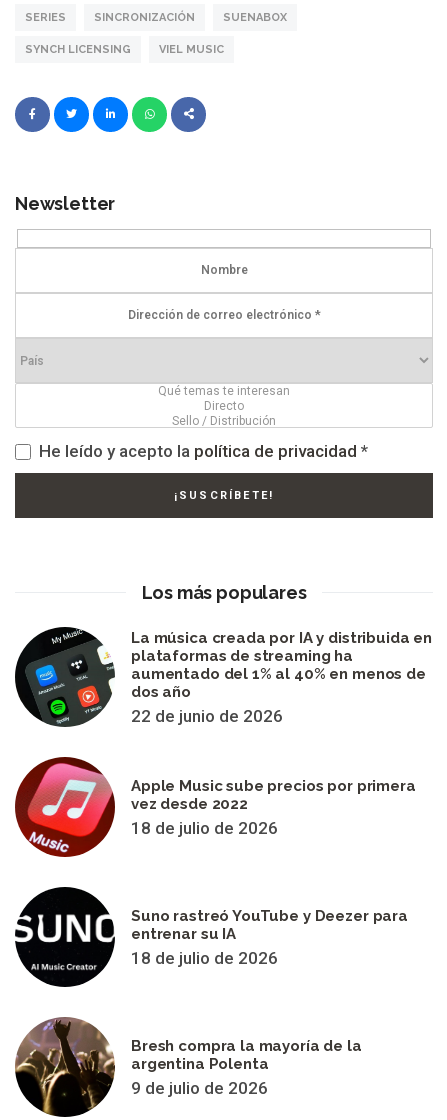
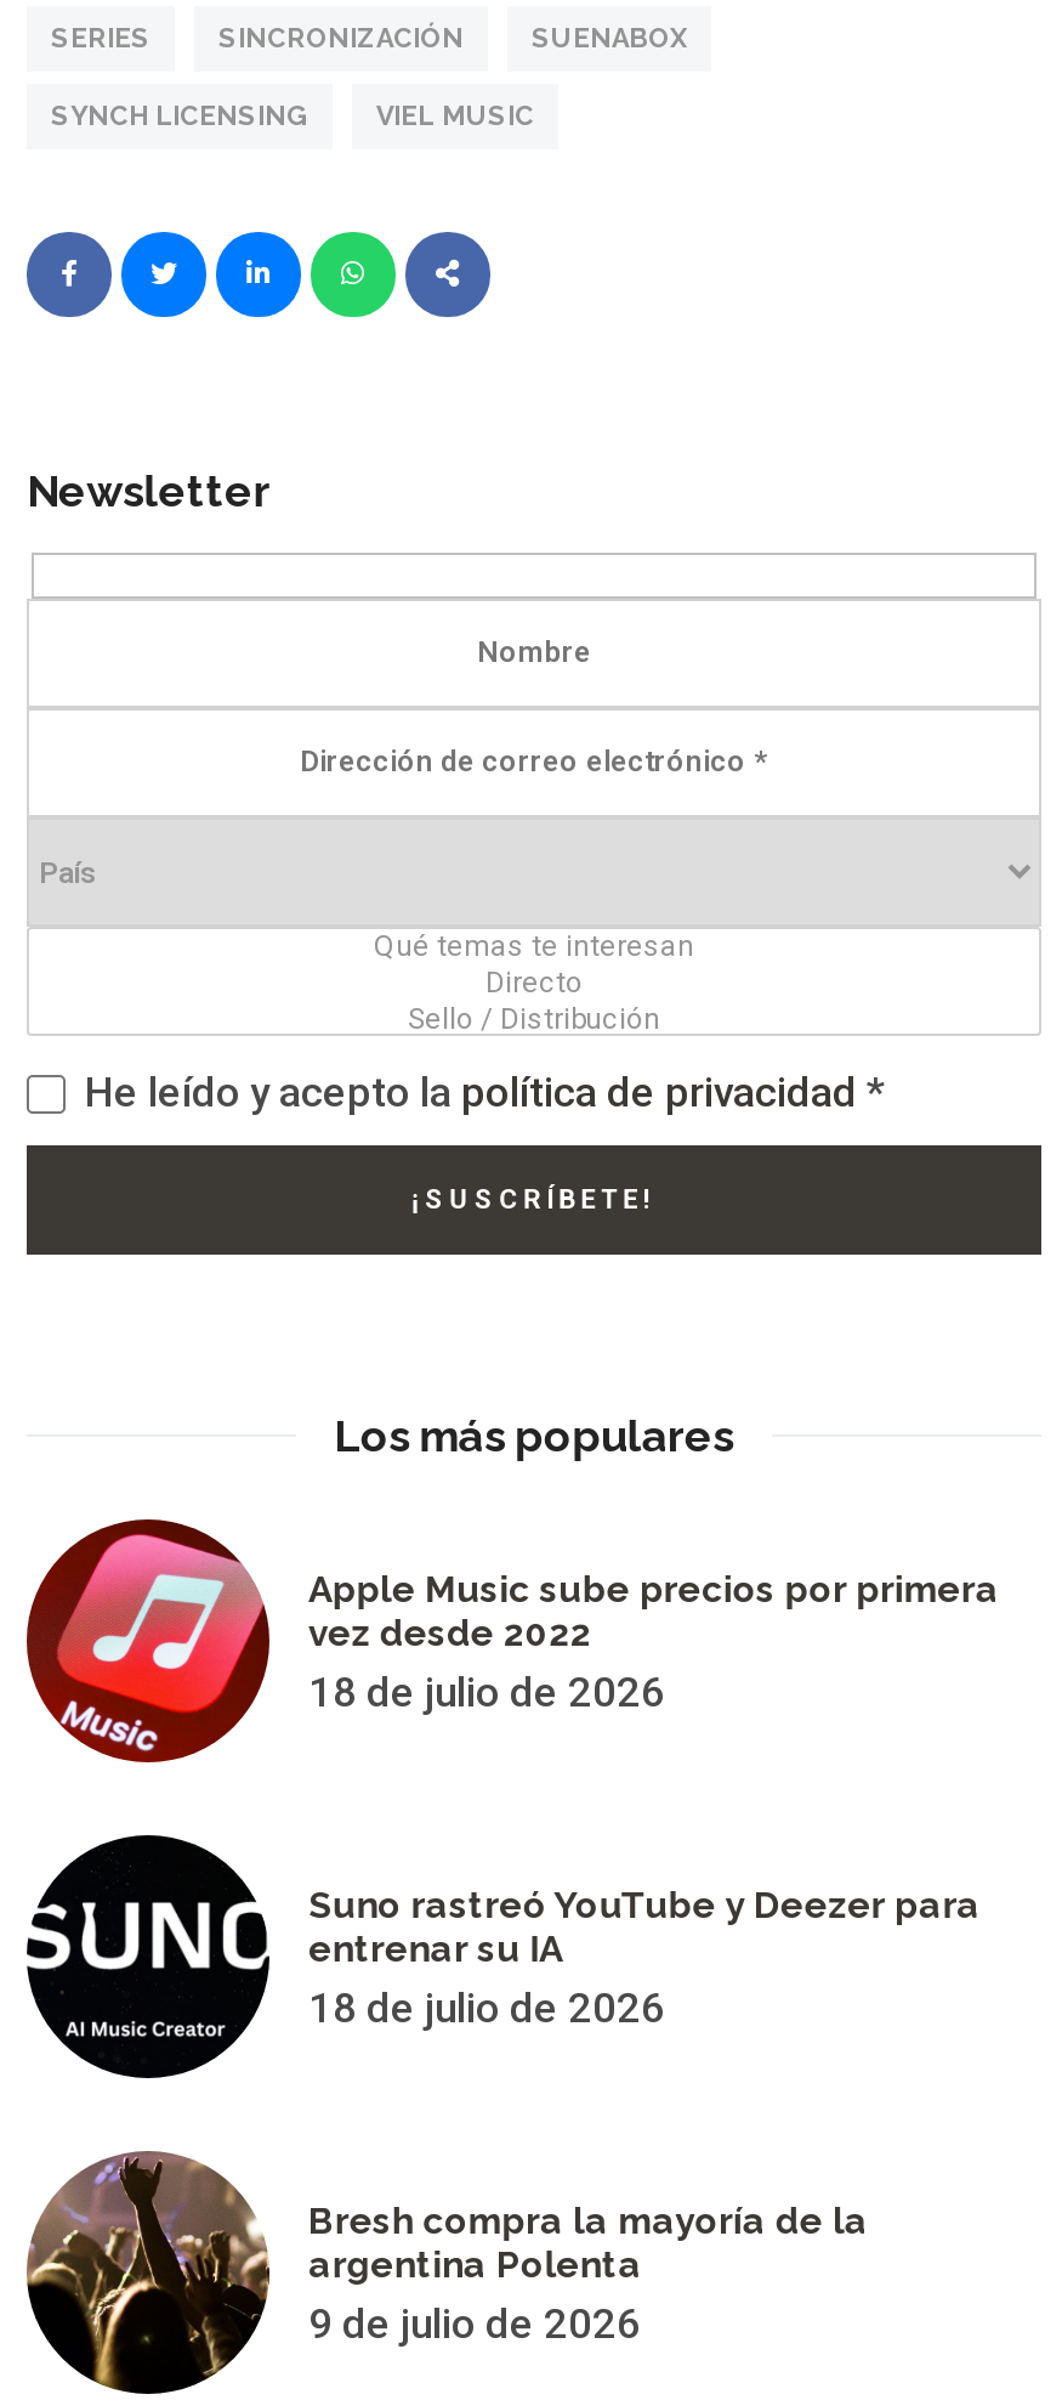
- [image]
- La música creada por IA y distribuida en
- plataformas de streaming ha
- aumentado del 1% al 40% en menos de
- dos año
- 22 de junio de 2026
